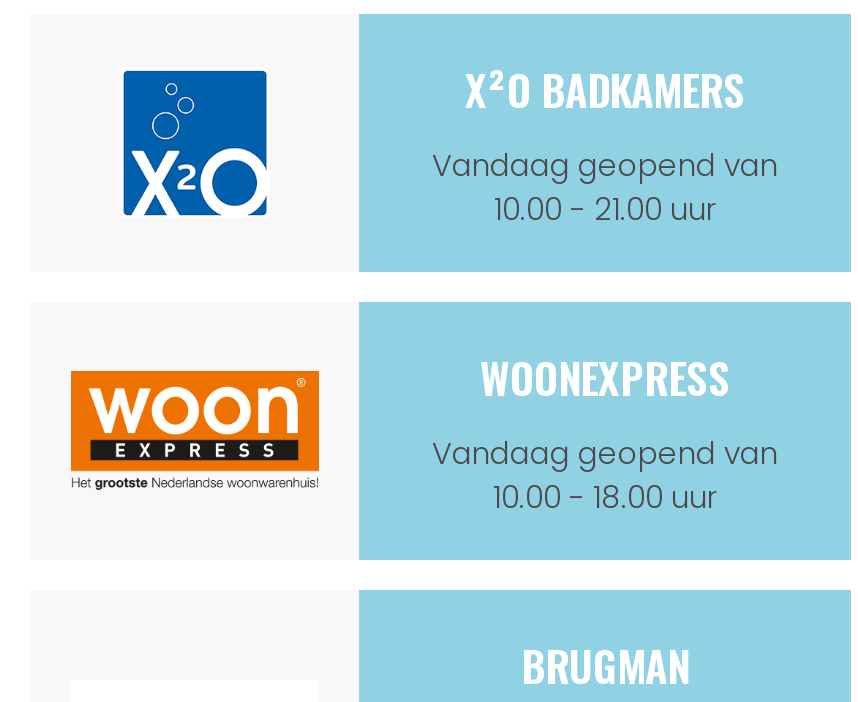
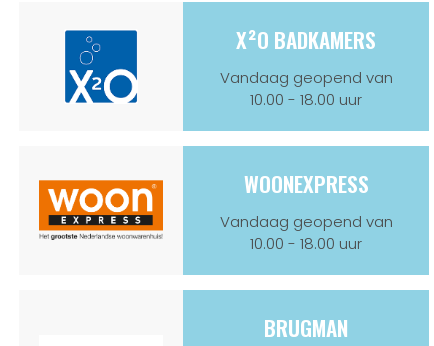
- 10.00 - 21.00 uur
+ 10.00 - 18.00 uur
